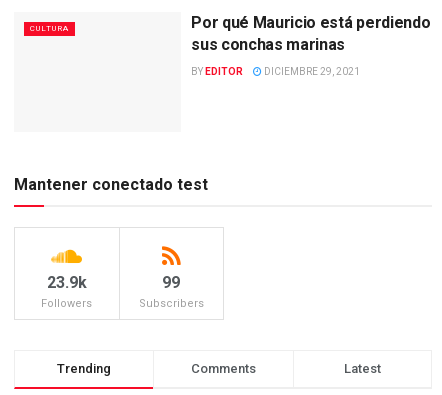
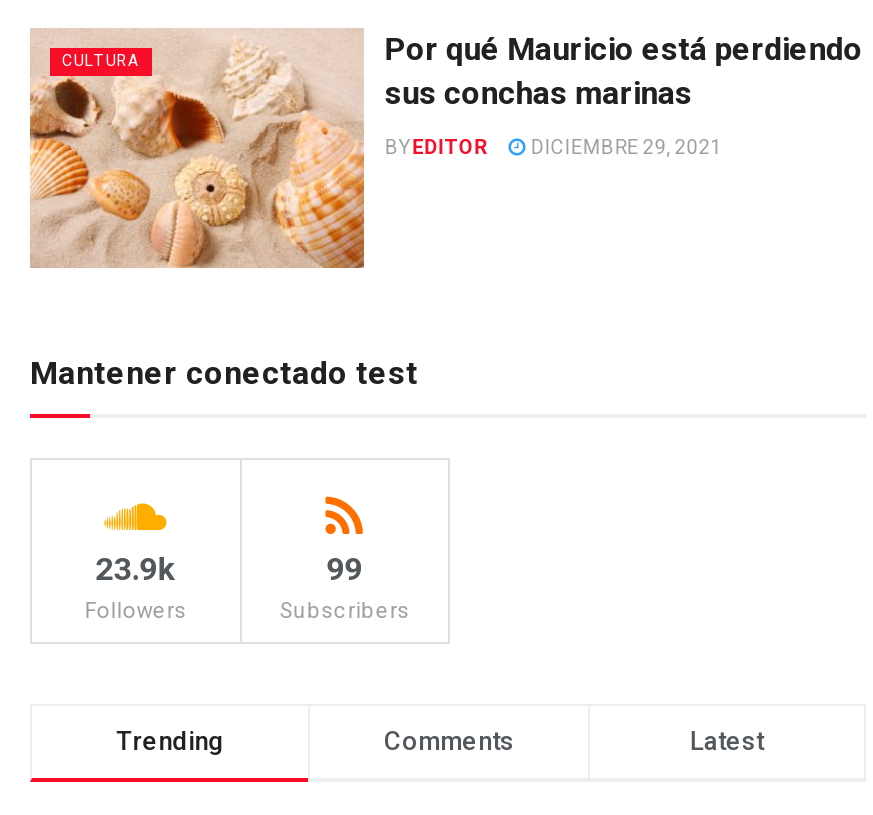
+ [image]
